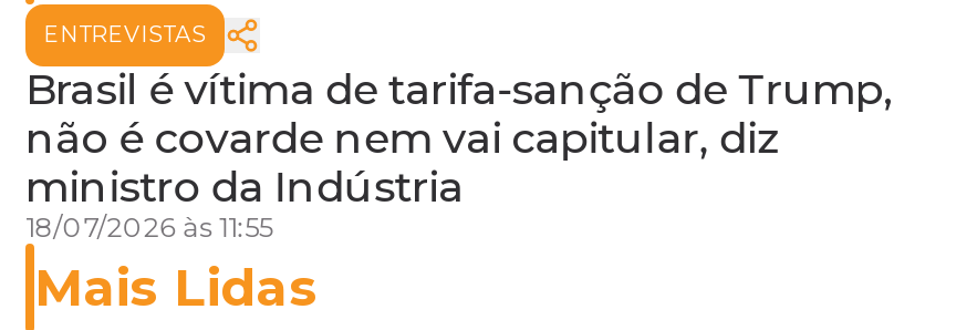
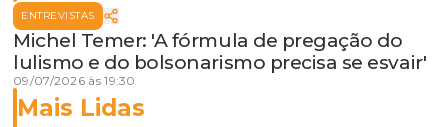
- Brasil é vítima de tarifa-sanção de Trump,
- não é covarde nem vai capitular, diz
- ministro da Indústria
- 18/07/2026 às 11:55
+ Michel Temer: 'A fórmula de pregação do
+ lulismo e do bolsonarismo precisa se esvair'
+ 09/07/2026 às 19:30
